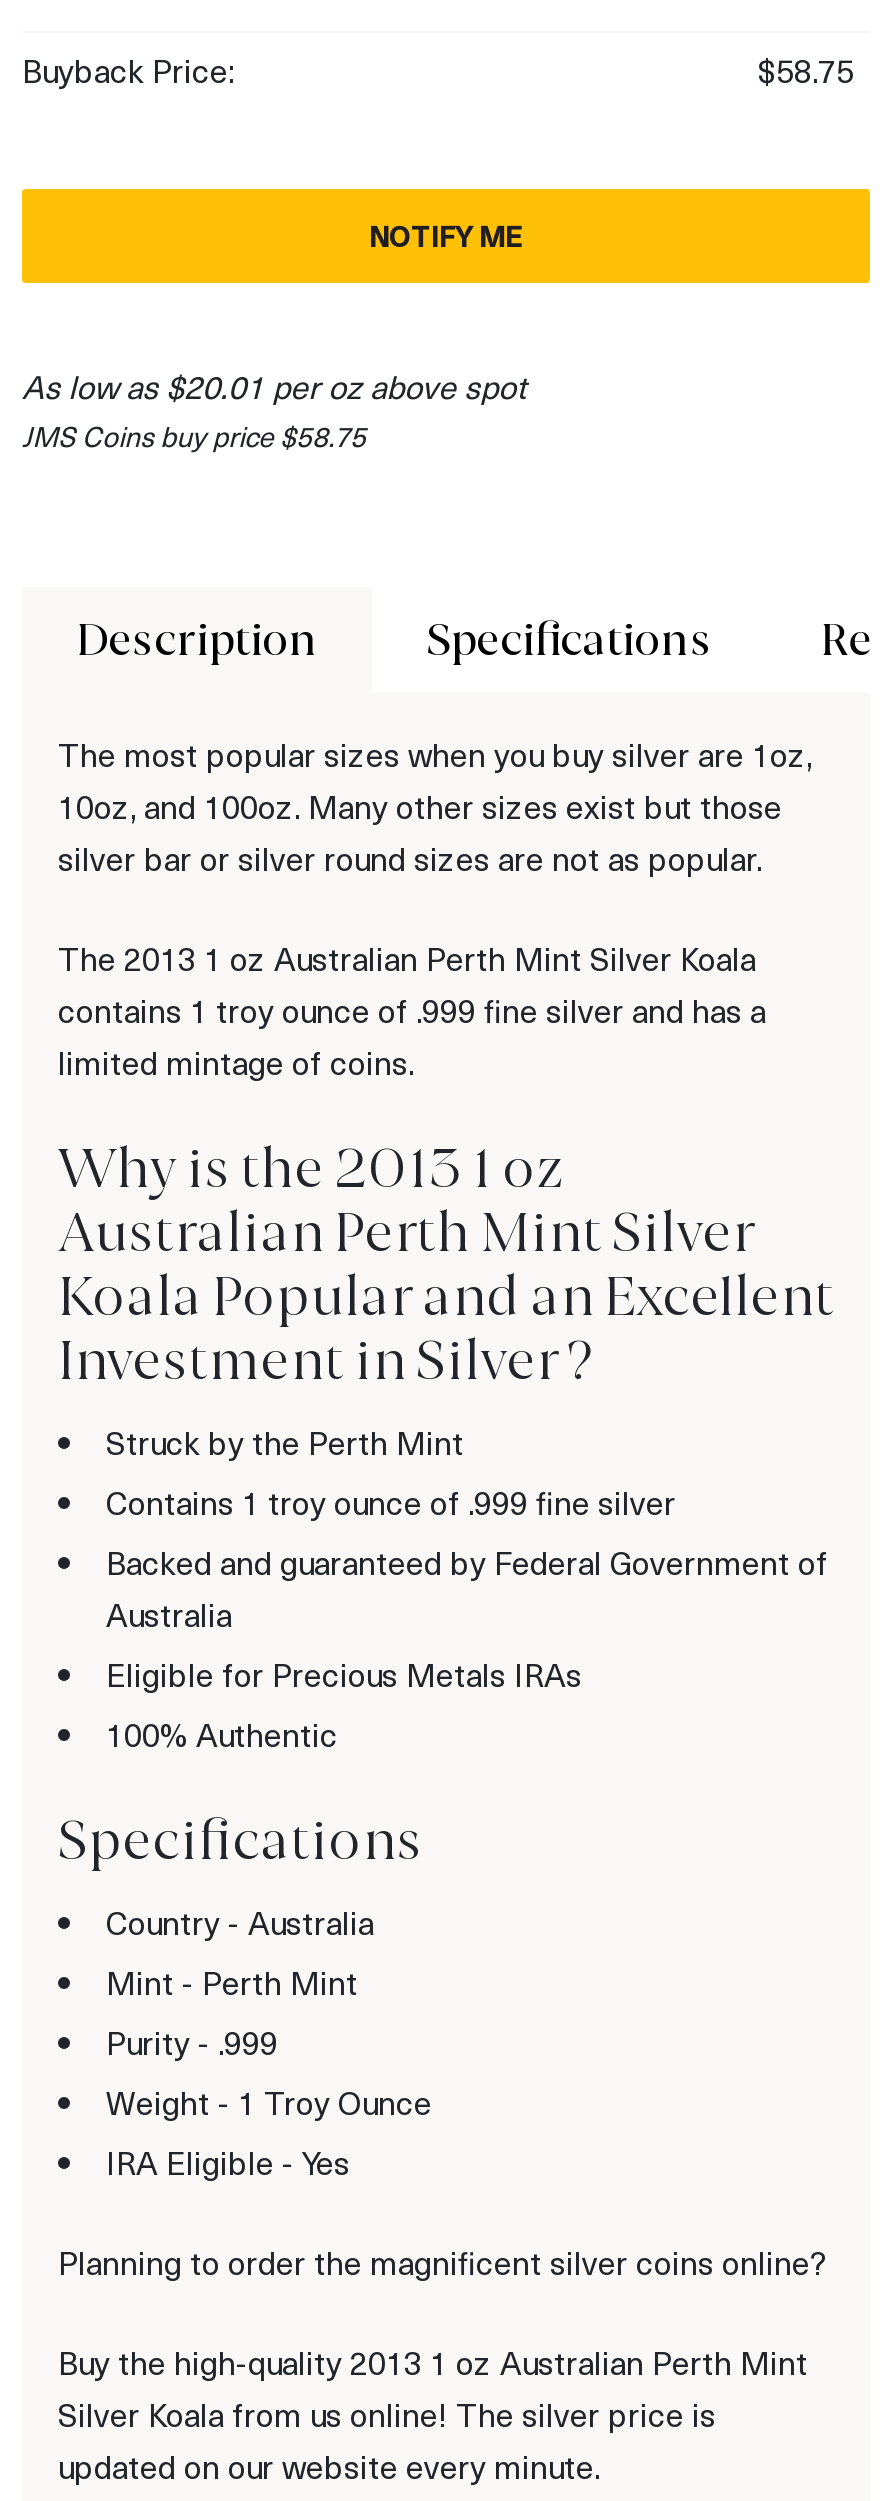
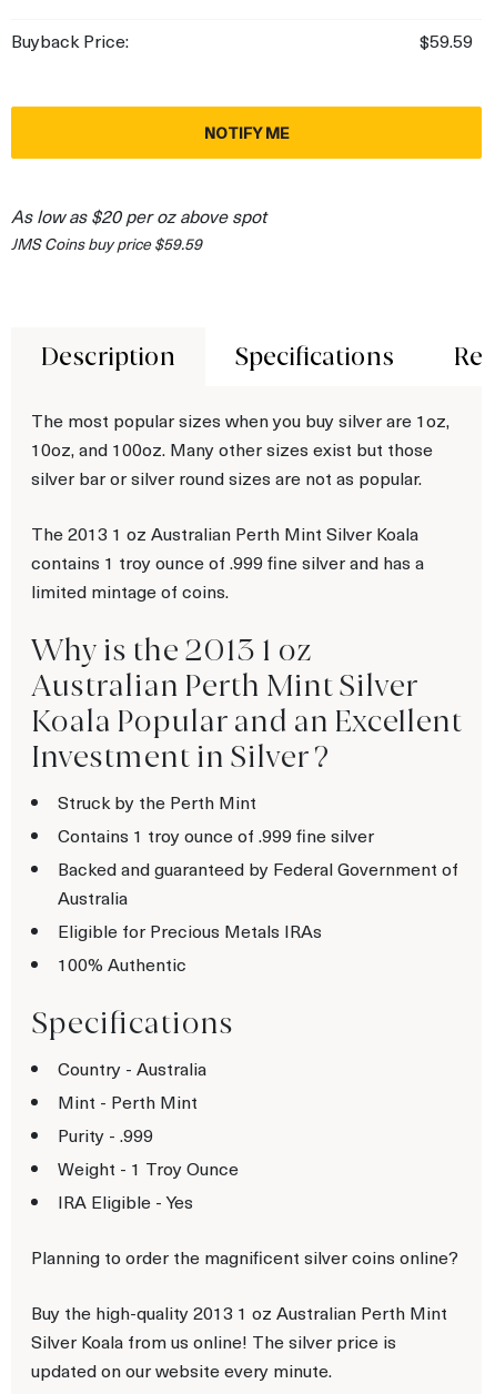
- $58.75
+ $59.59

- As low as $20.01 per oz above spot
+ As low as $20 per oz above spot

- JMS Coins buy price $58.75
+ JMS Coins buy price $59.59
